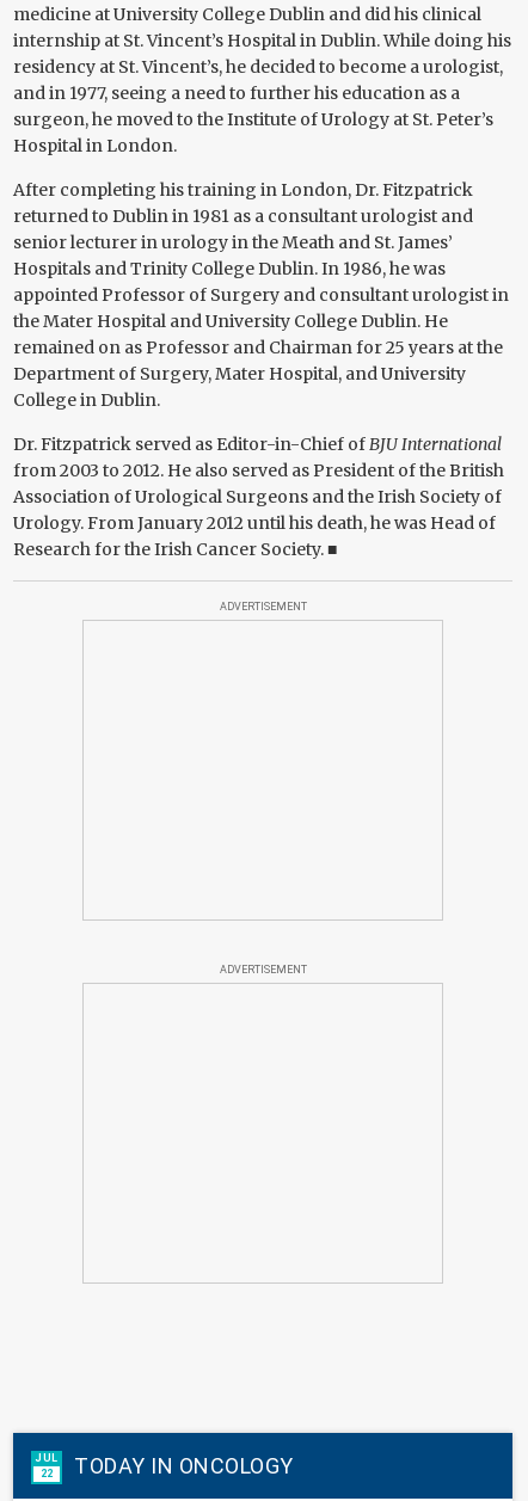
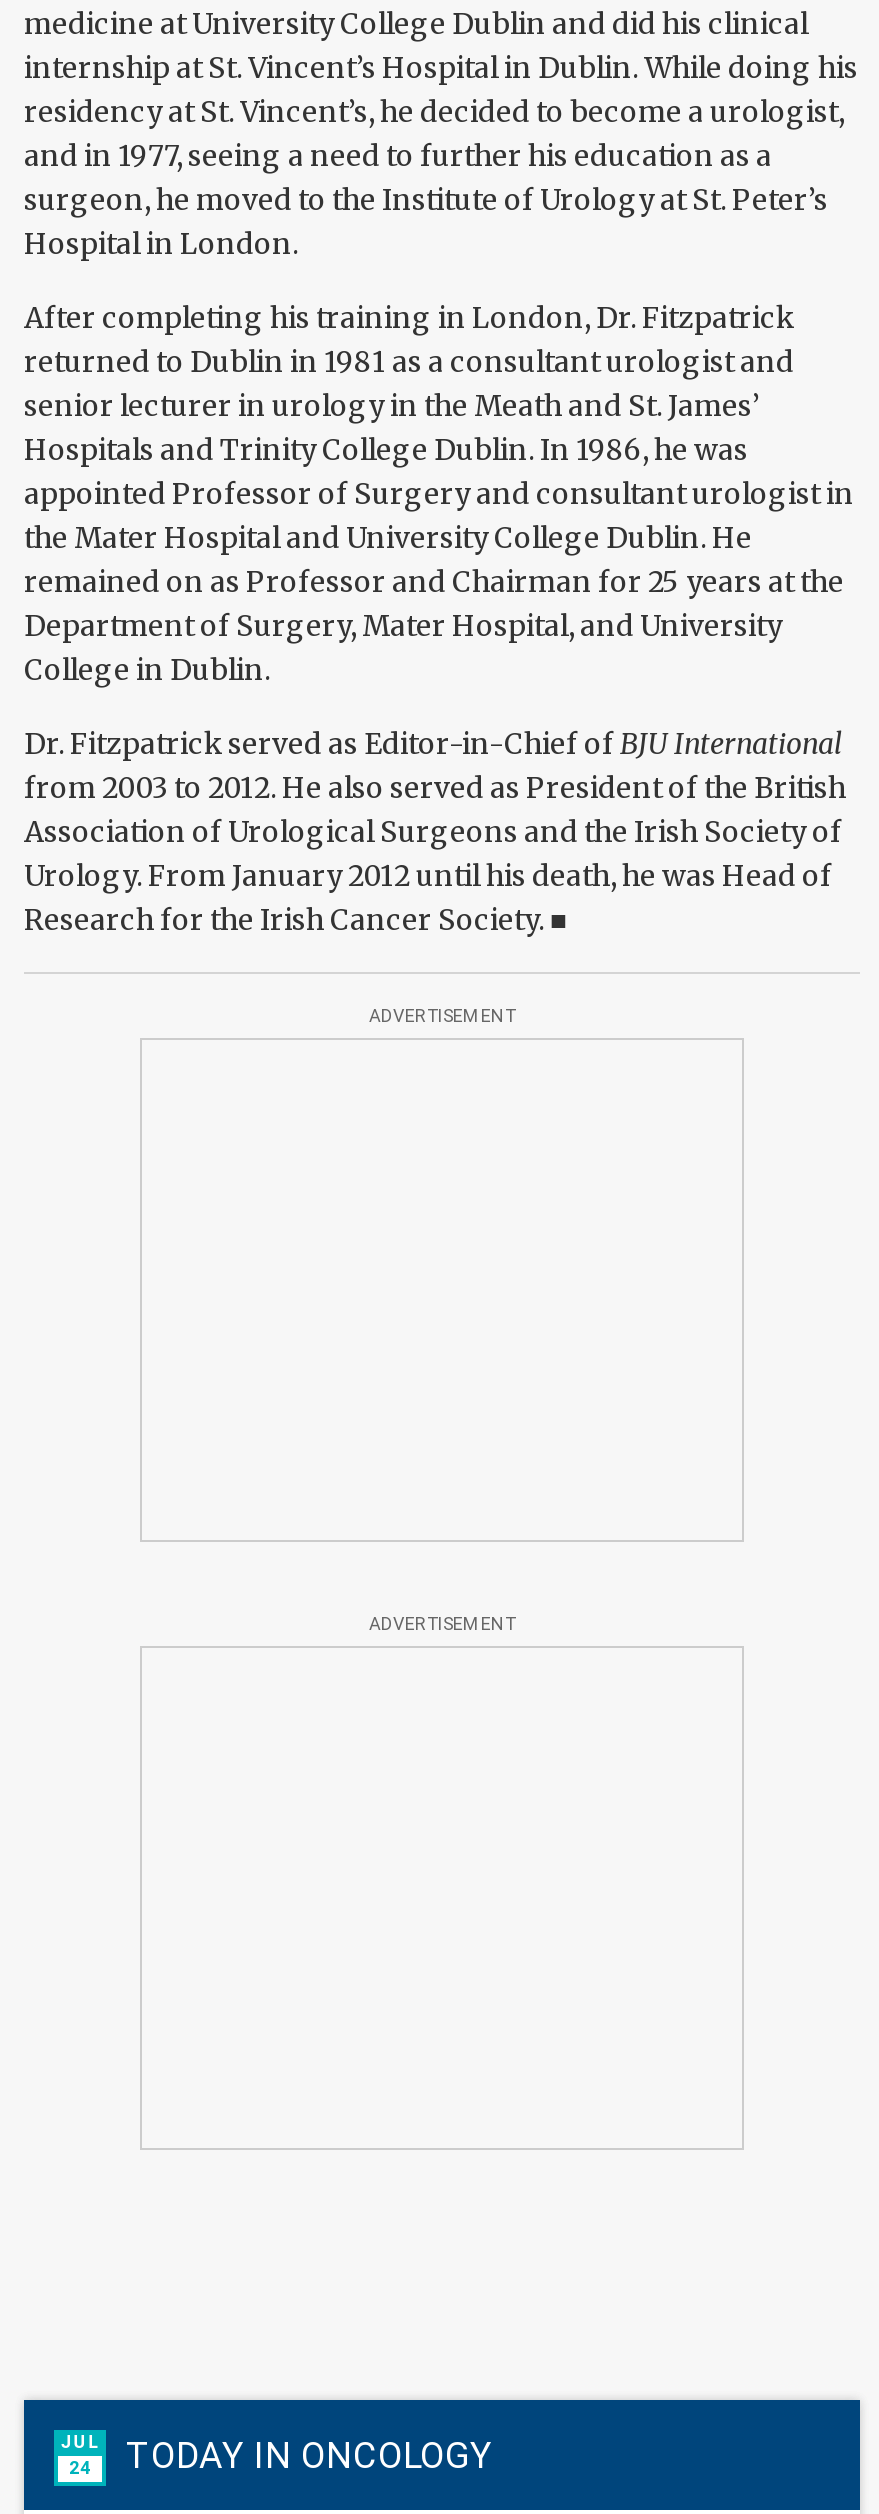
- JUL 22 TODAY IN ONCOLOGY
+ JUL 24 TODAY IN ONCOLOGY
